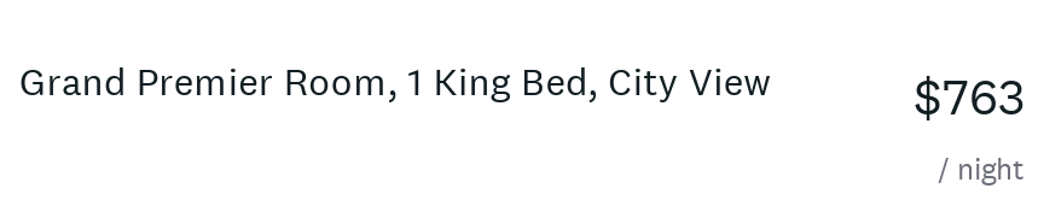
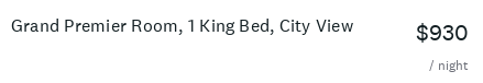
- $763
+ $930
